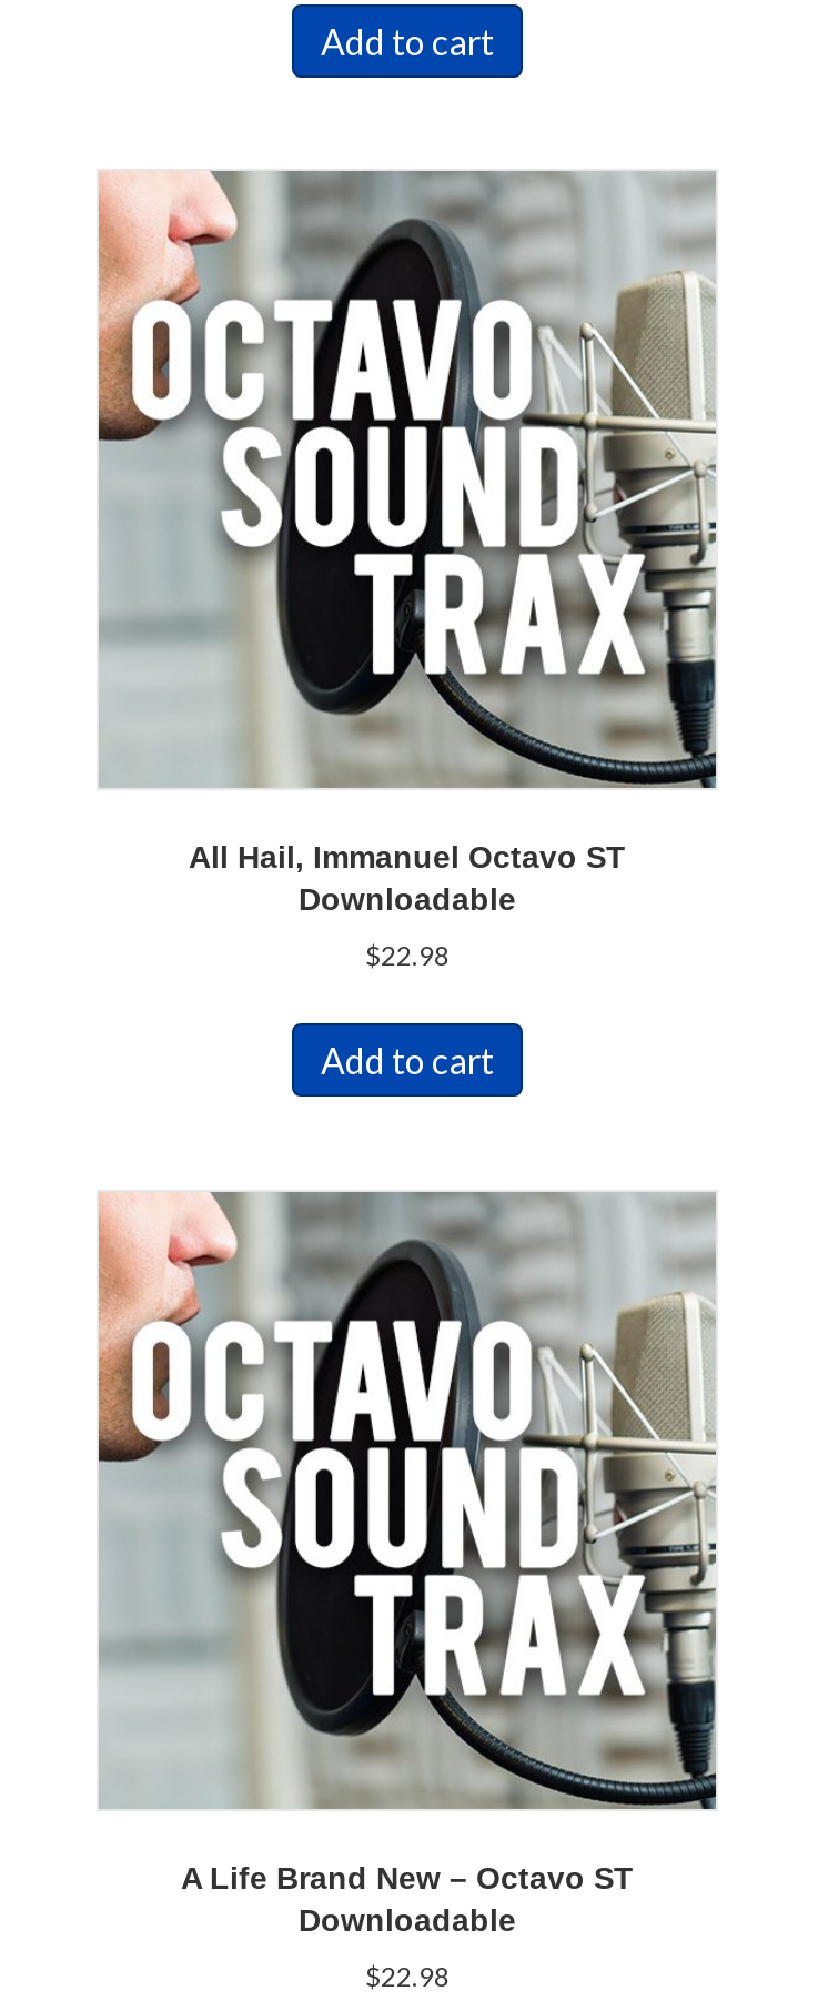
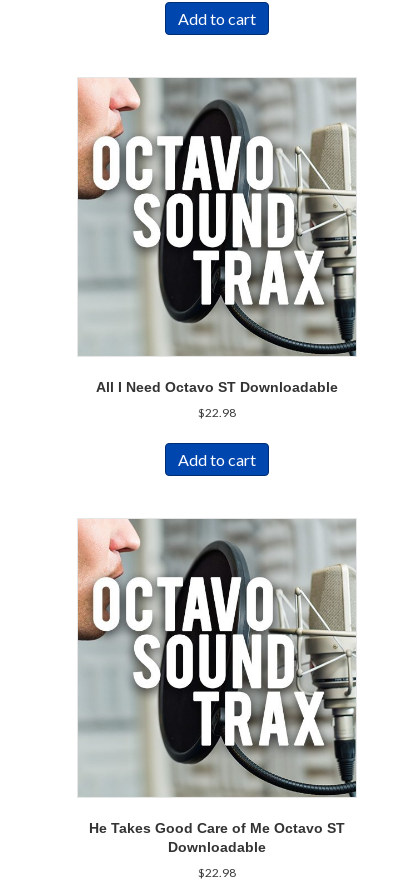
- All Hail, Immanuel Octavo ST
- Downloadable
+ All I Need Octavo ST Downloadable

- A Life Brand New – Octavo ST
+ He Takes Good Care of Me Octavo ST
